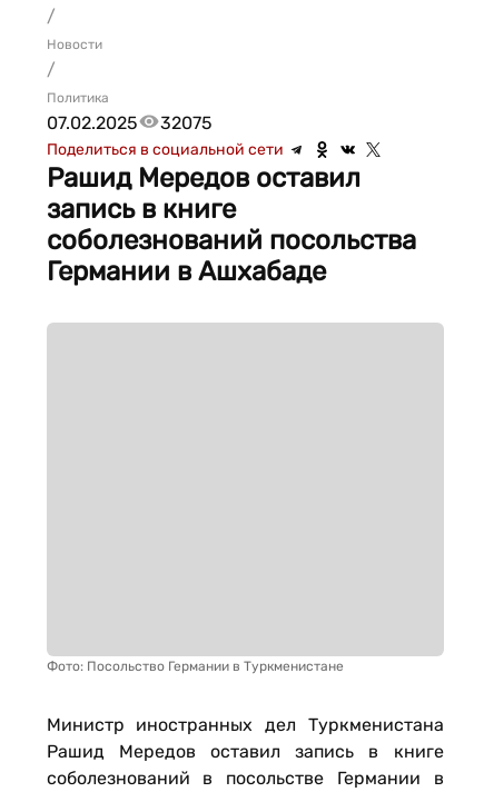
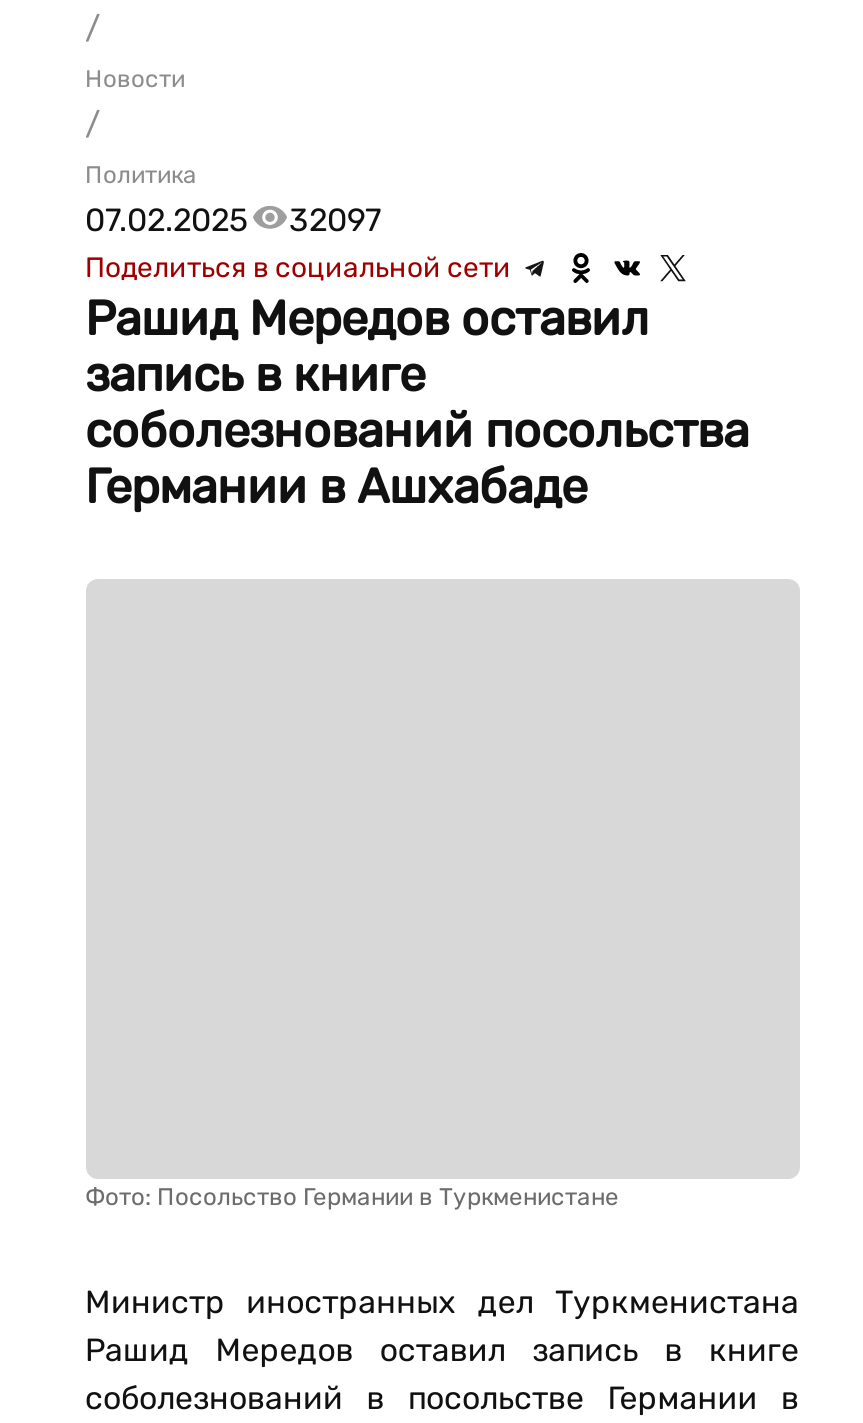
- 07.02.2025 32075
+ 07.02.2025 32097
